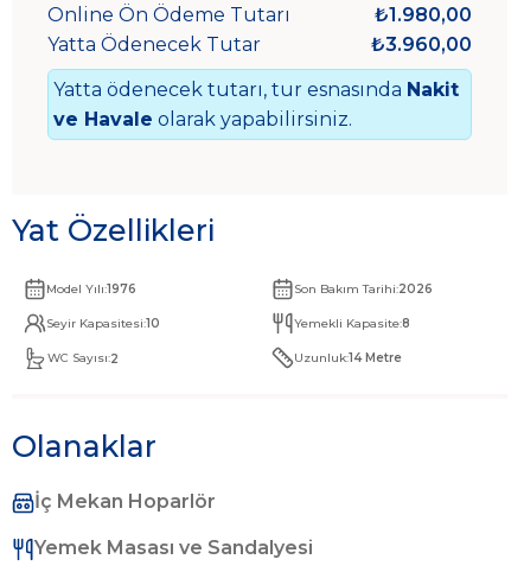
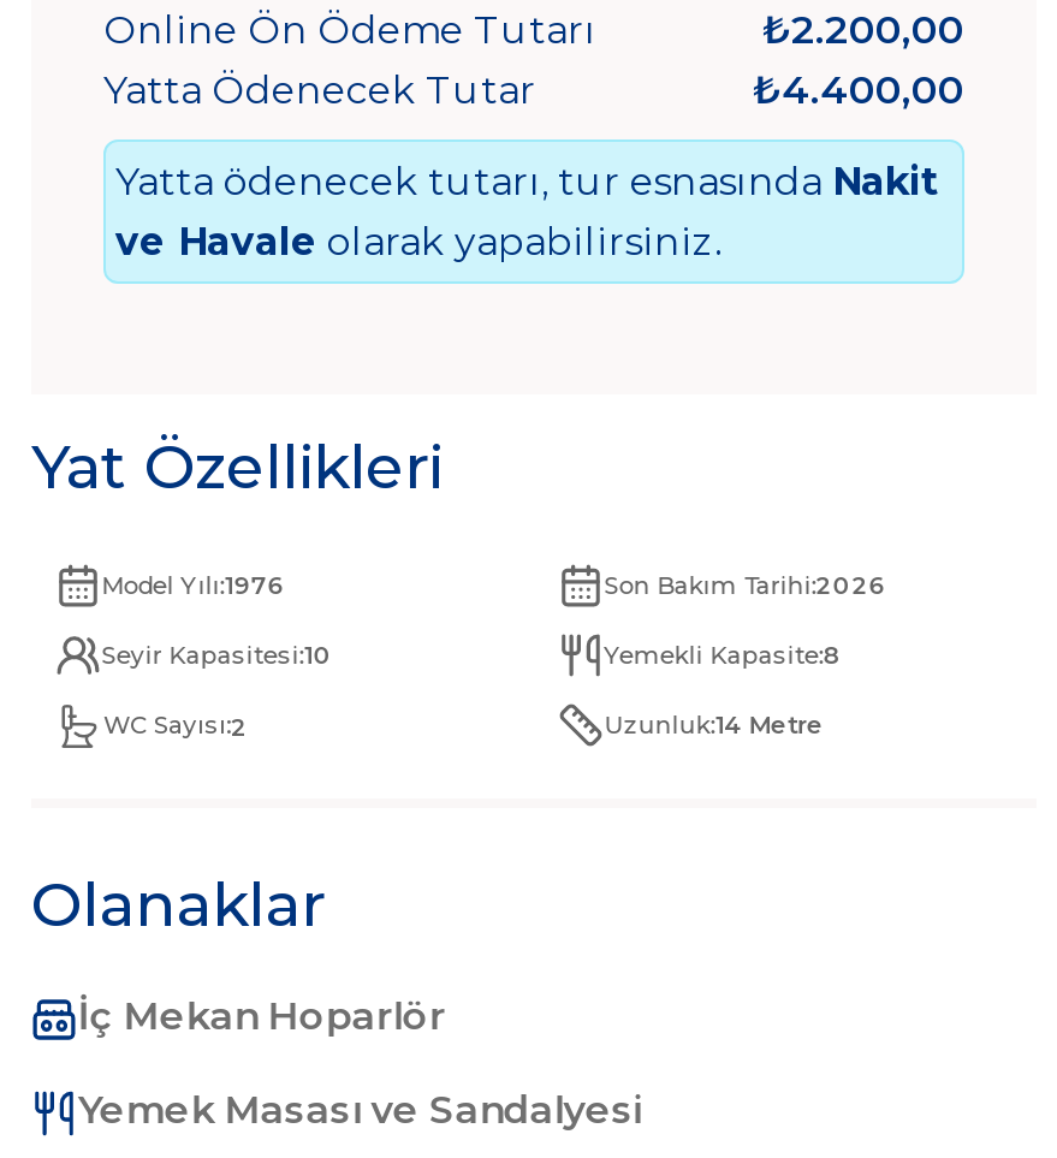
- ₺1.980,00
+ ₺2.200,00

- ₺3.960,00
+ ₺4.400,00
